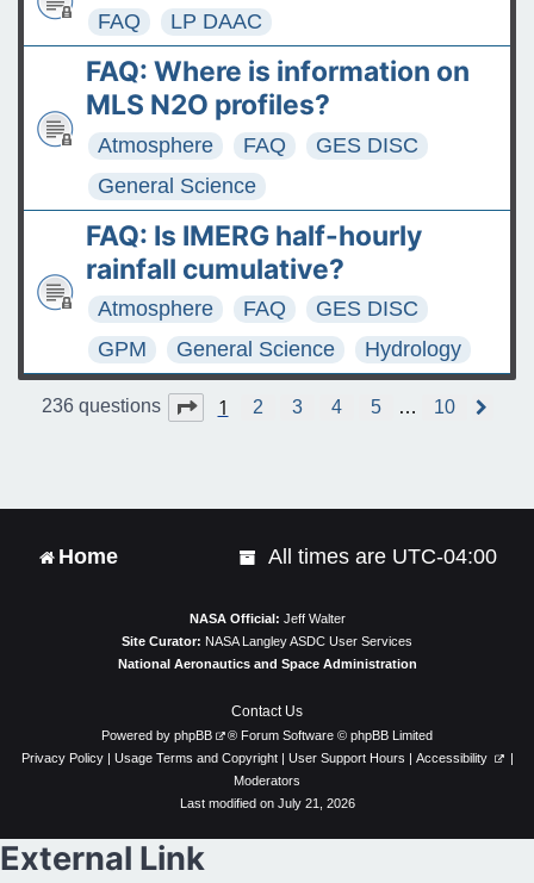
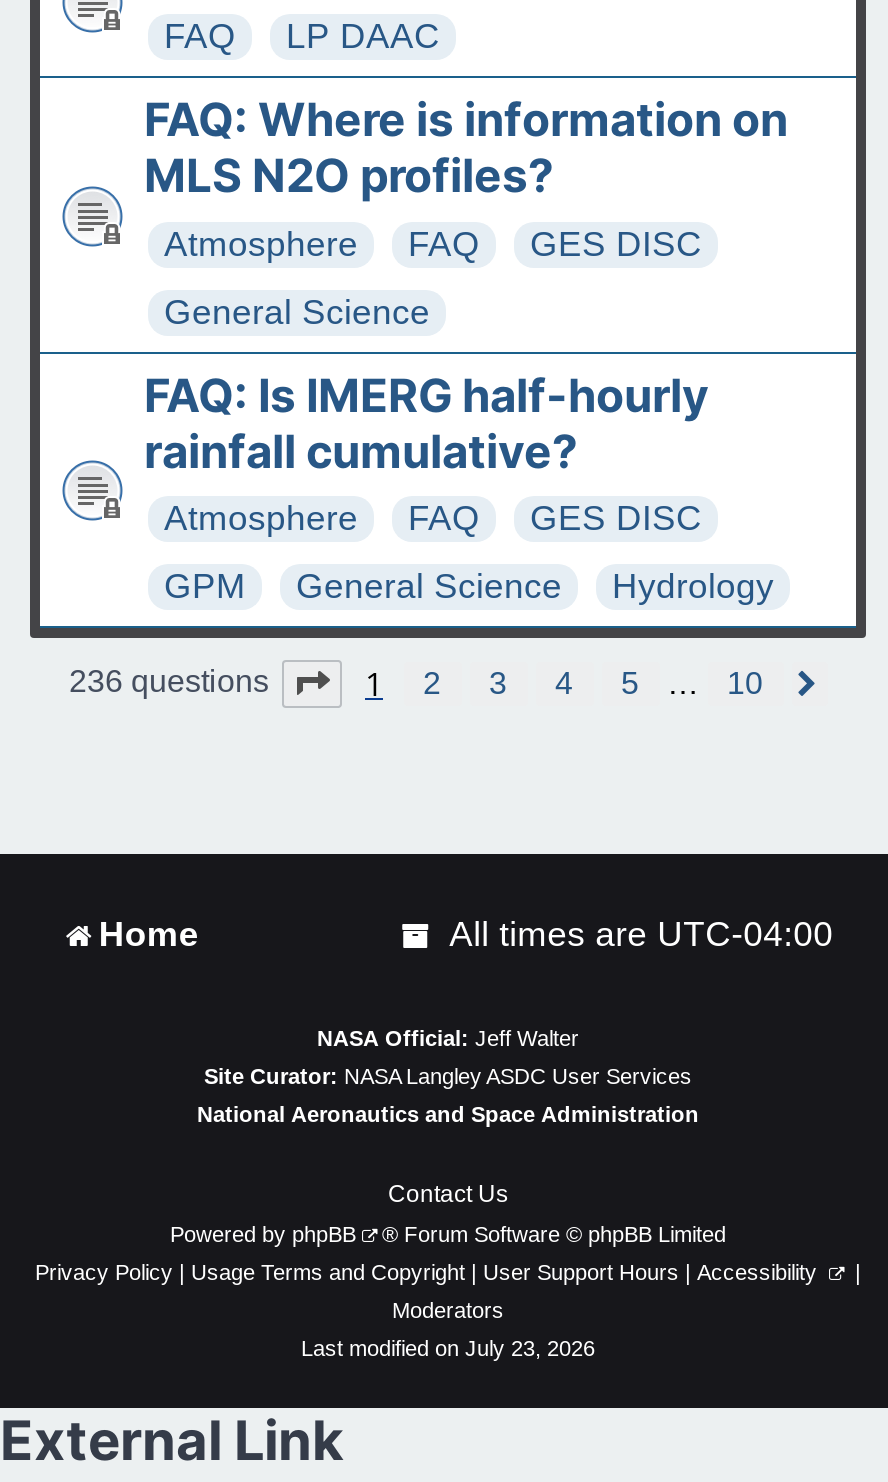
- Last modified on July 21, 2026
+ Last modified on July 23, 2026
